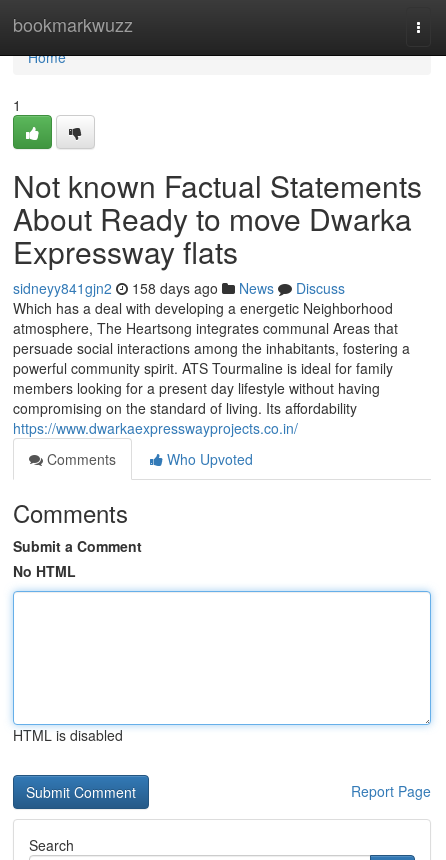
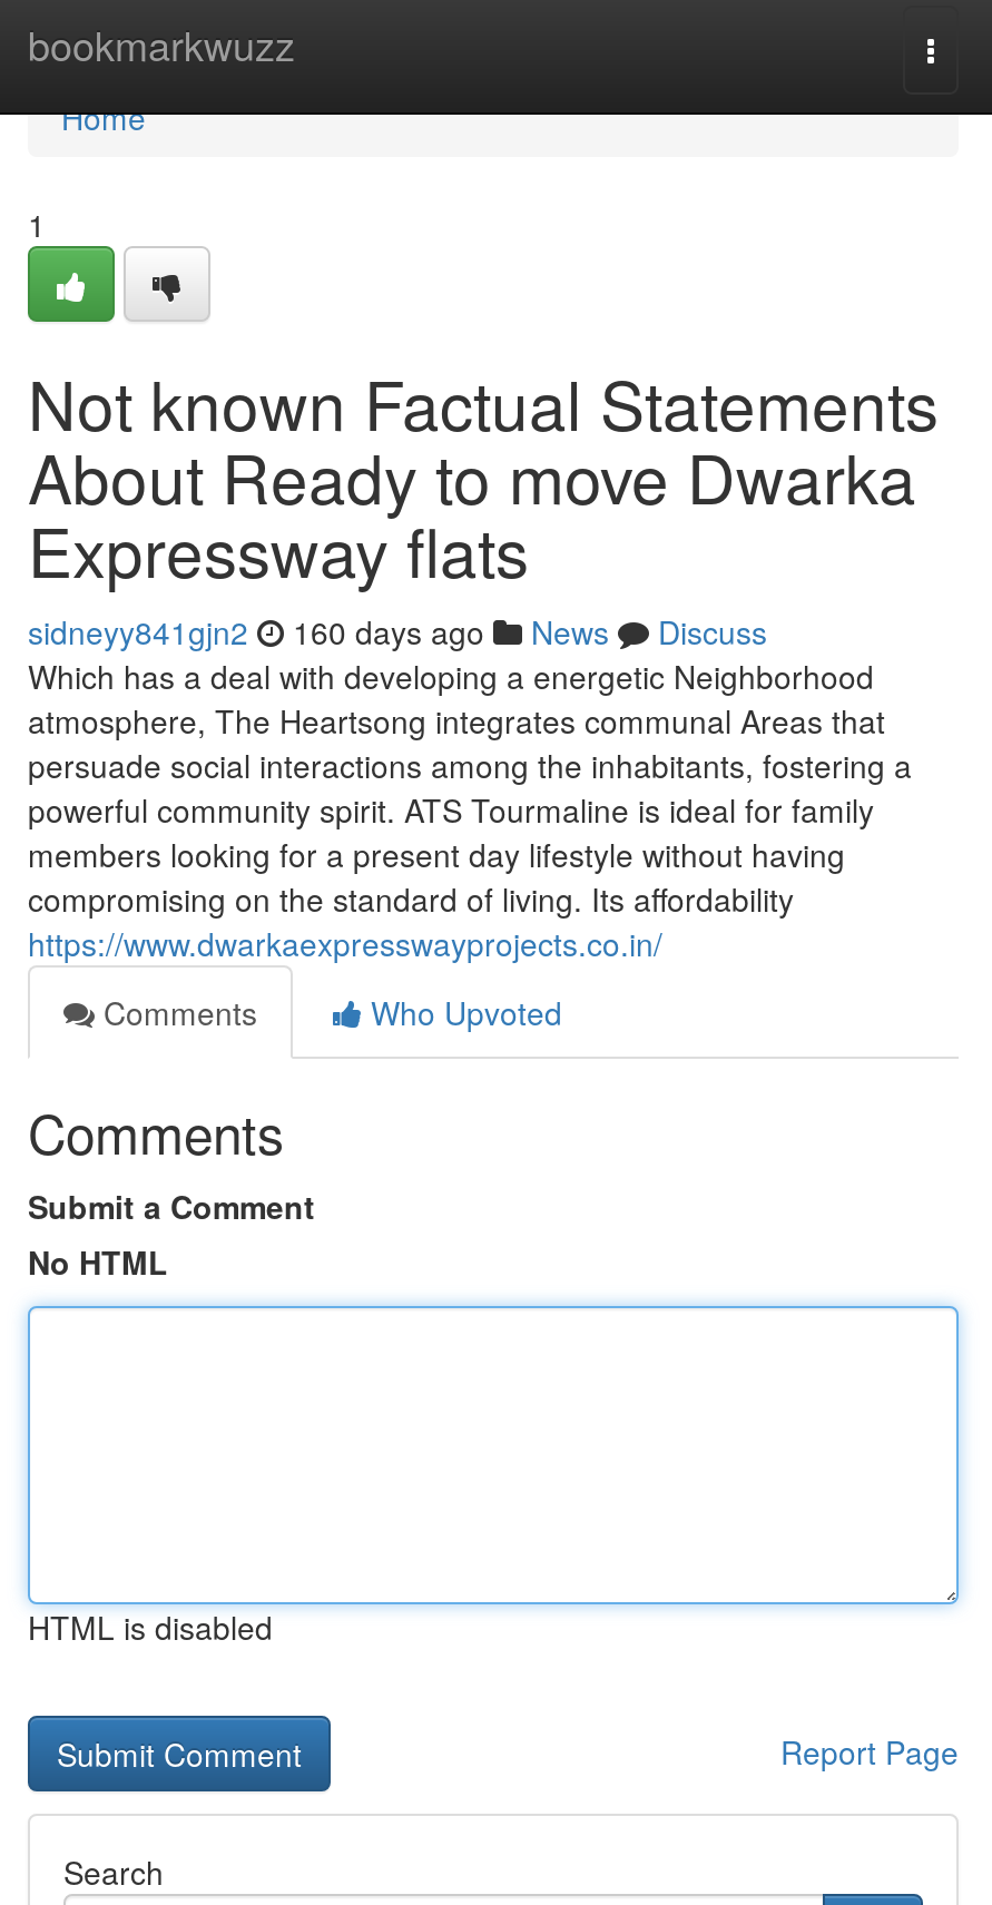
- sidneyy841gjn2 158 days ago News Discuss
+ sidneyy841gjn2 160 days ago News Discuss
